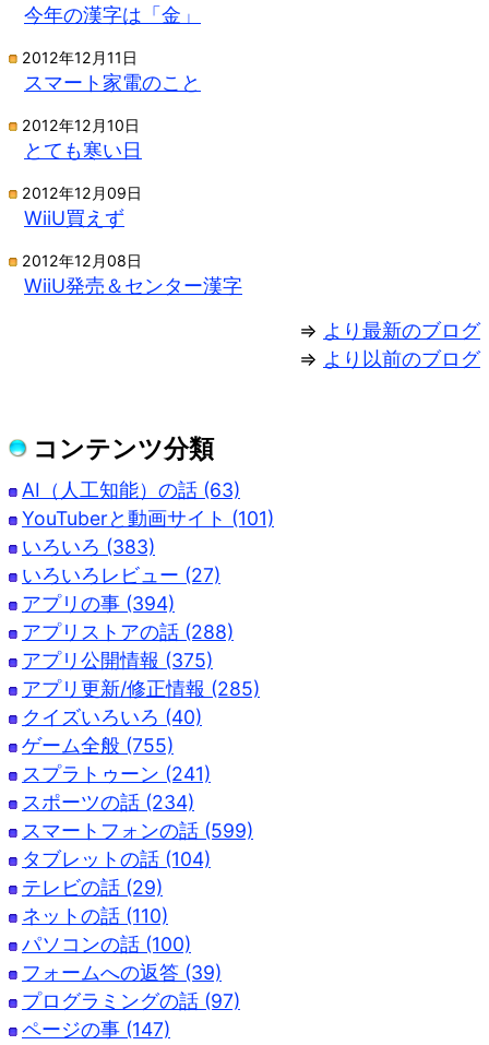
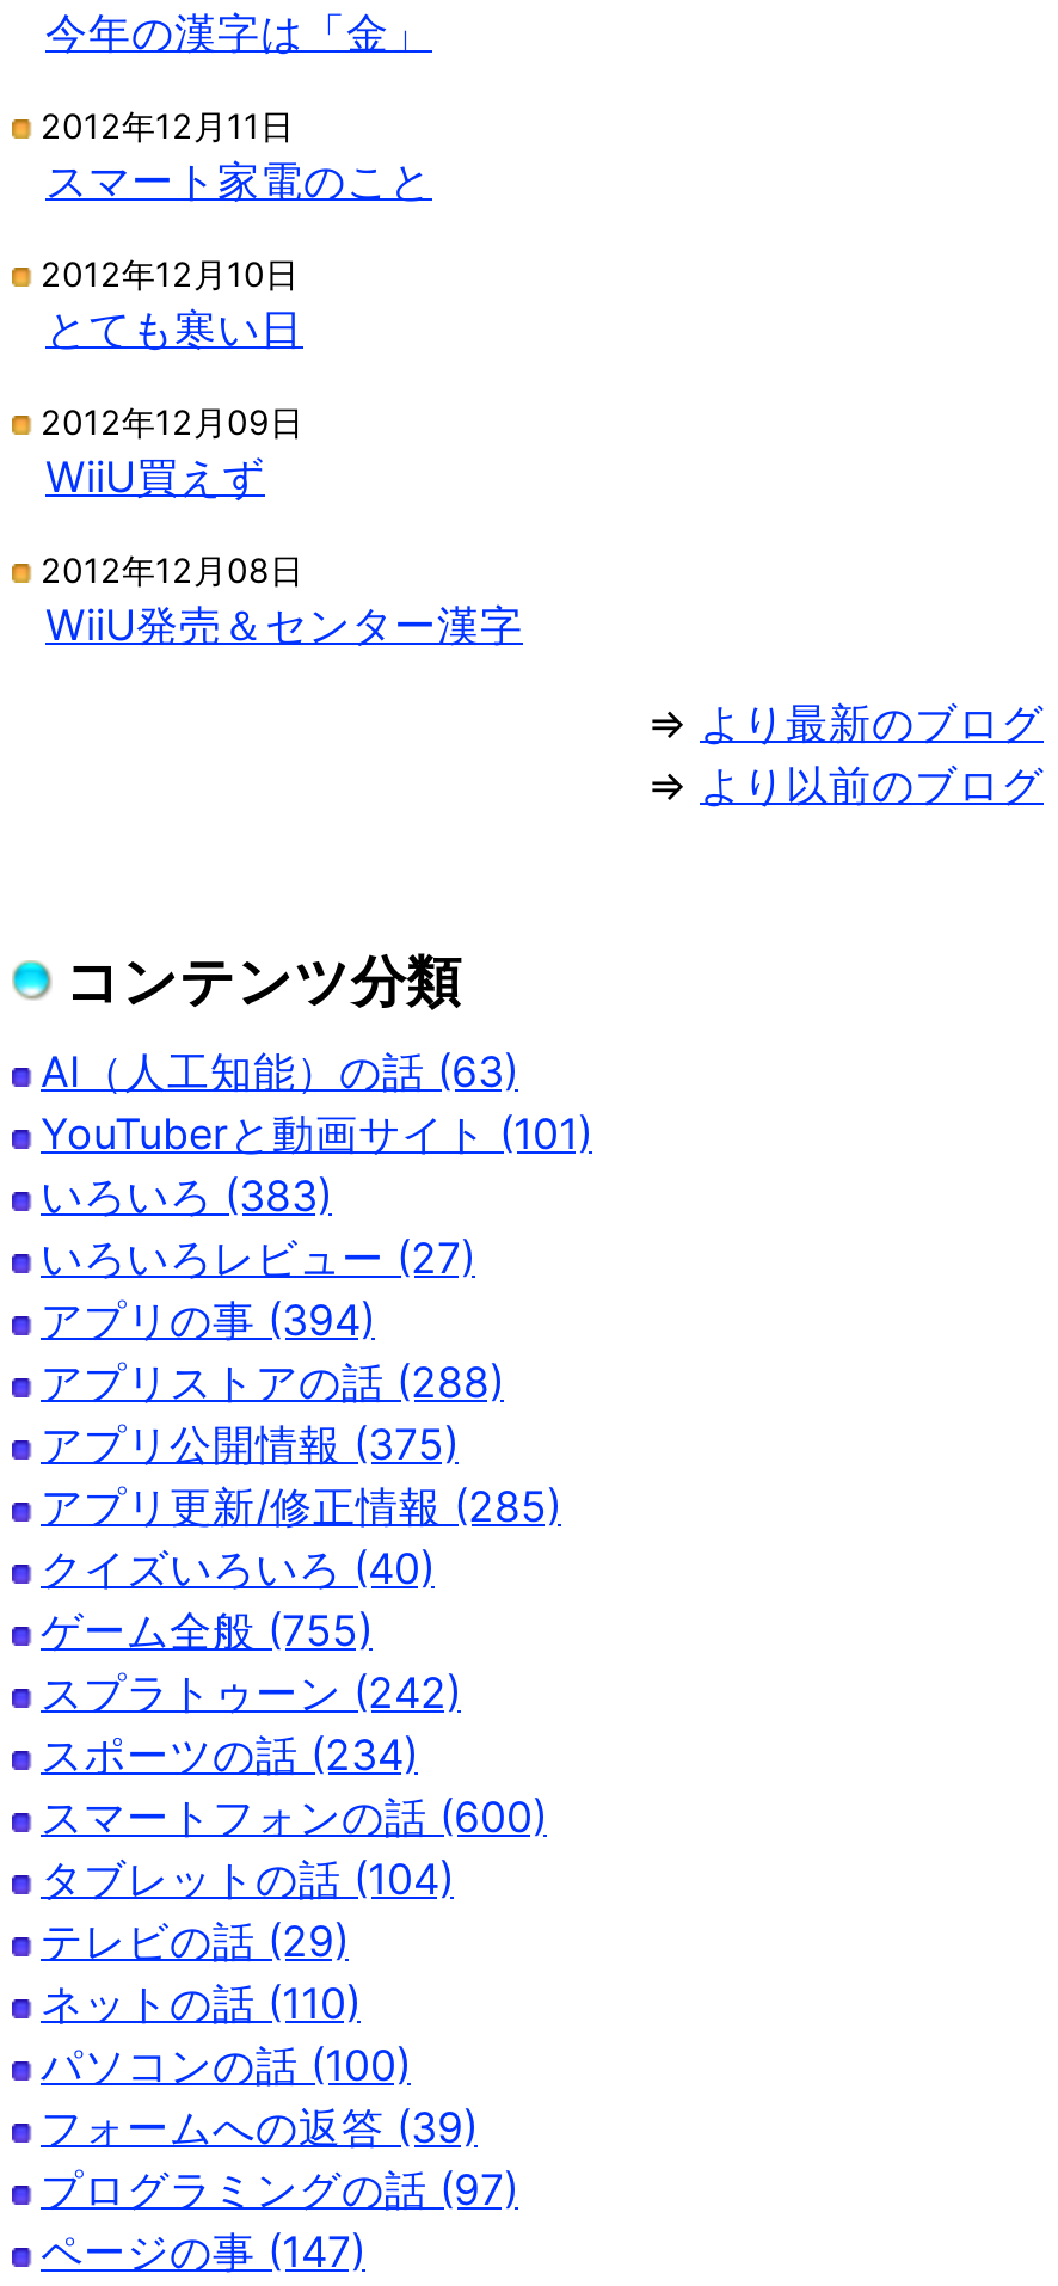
- スプラトゥーン (241)
+ スプラトゥーン (242)

- スマートフォンの話 (599)
+ スマートフォンの話 (600)
